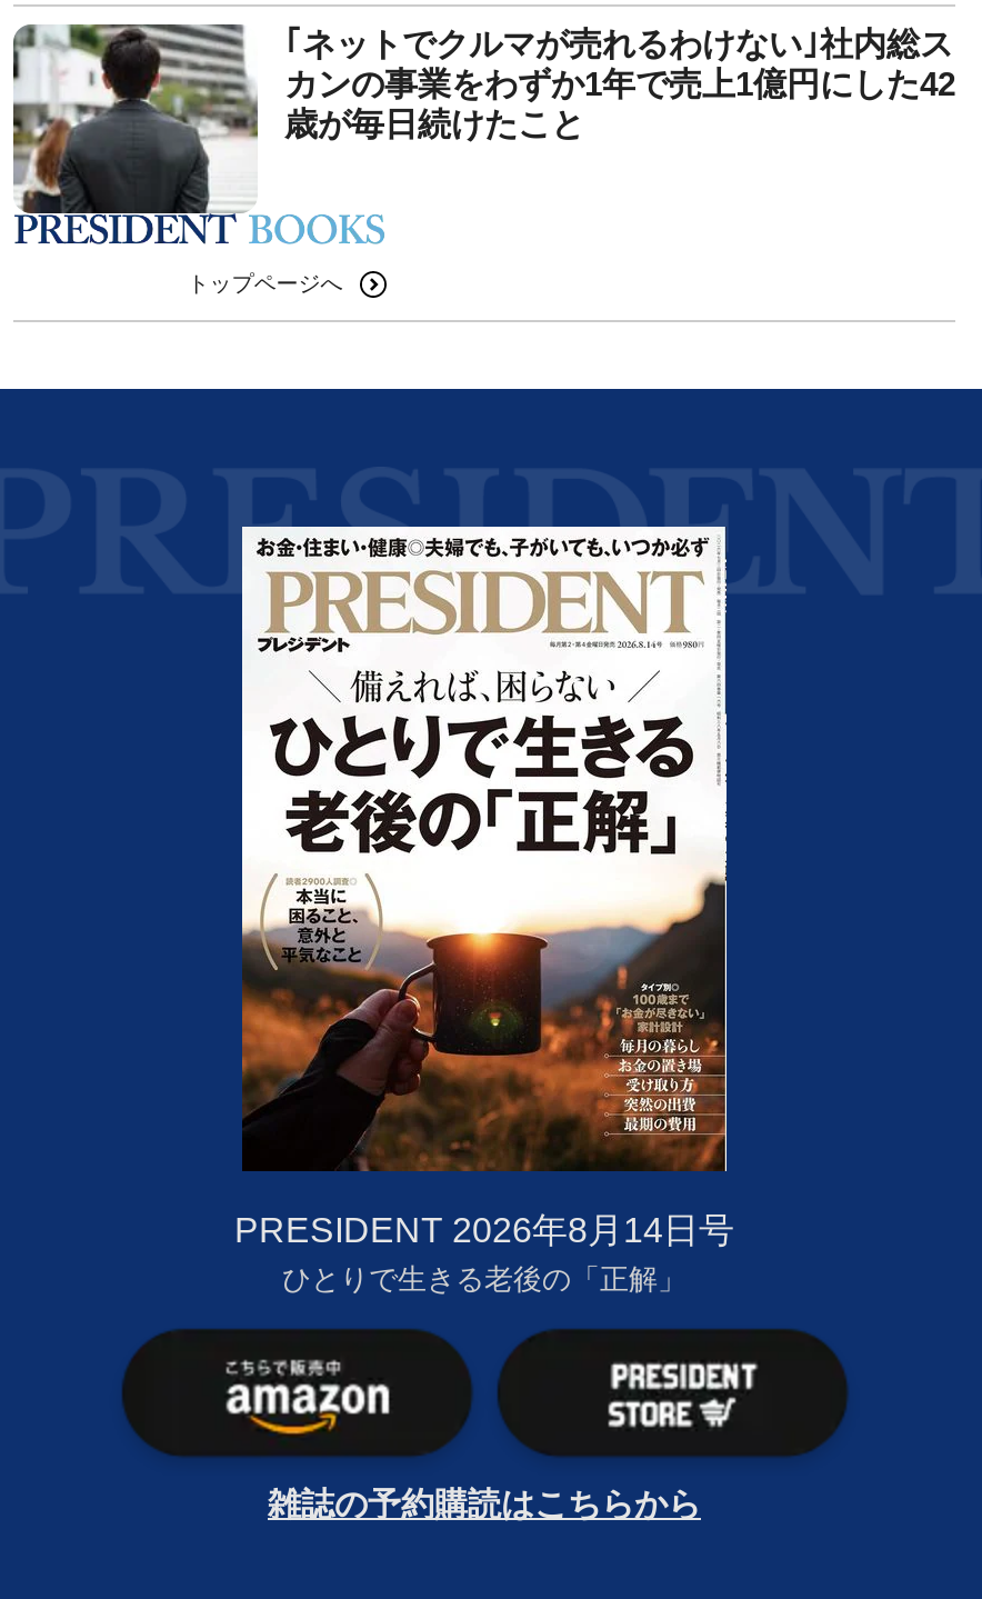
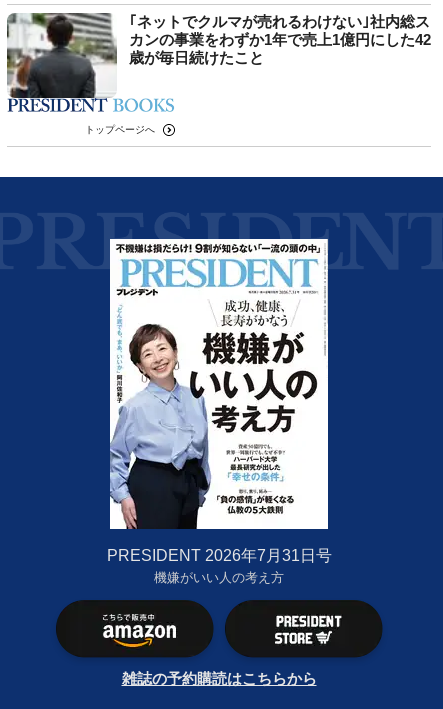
- [image]
- PRESIDENT 2026年8月14日号
- ひとりで生きる老後の「正解」
+ [image]
+ PRESIDENT 2026年7月31日号
+ 機嫌がいい人の考え方
